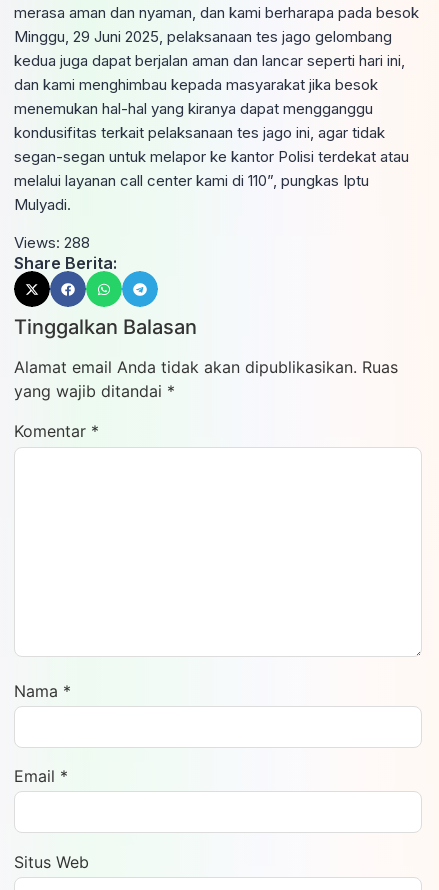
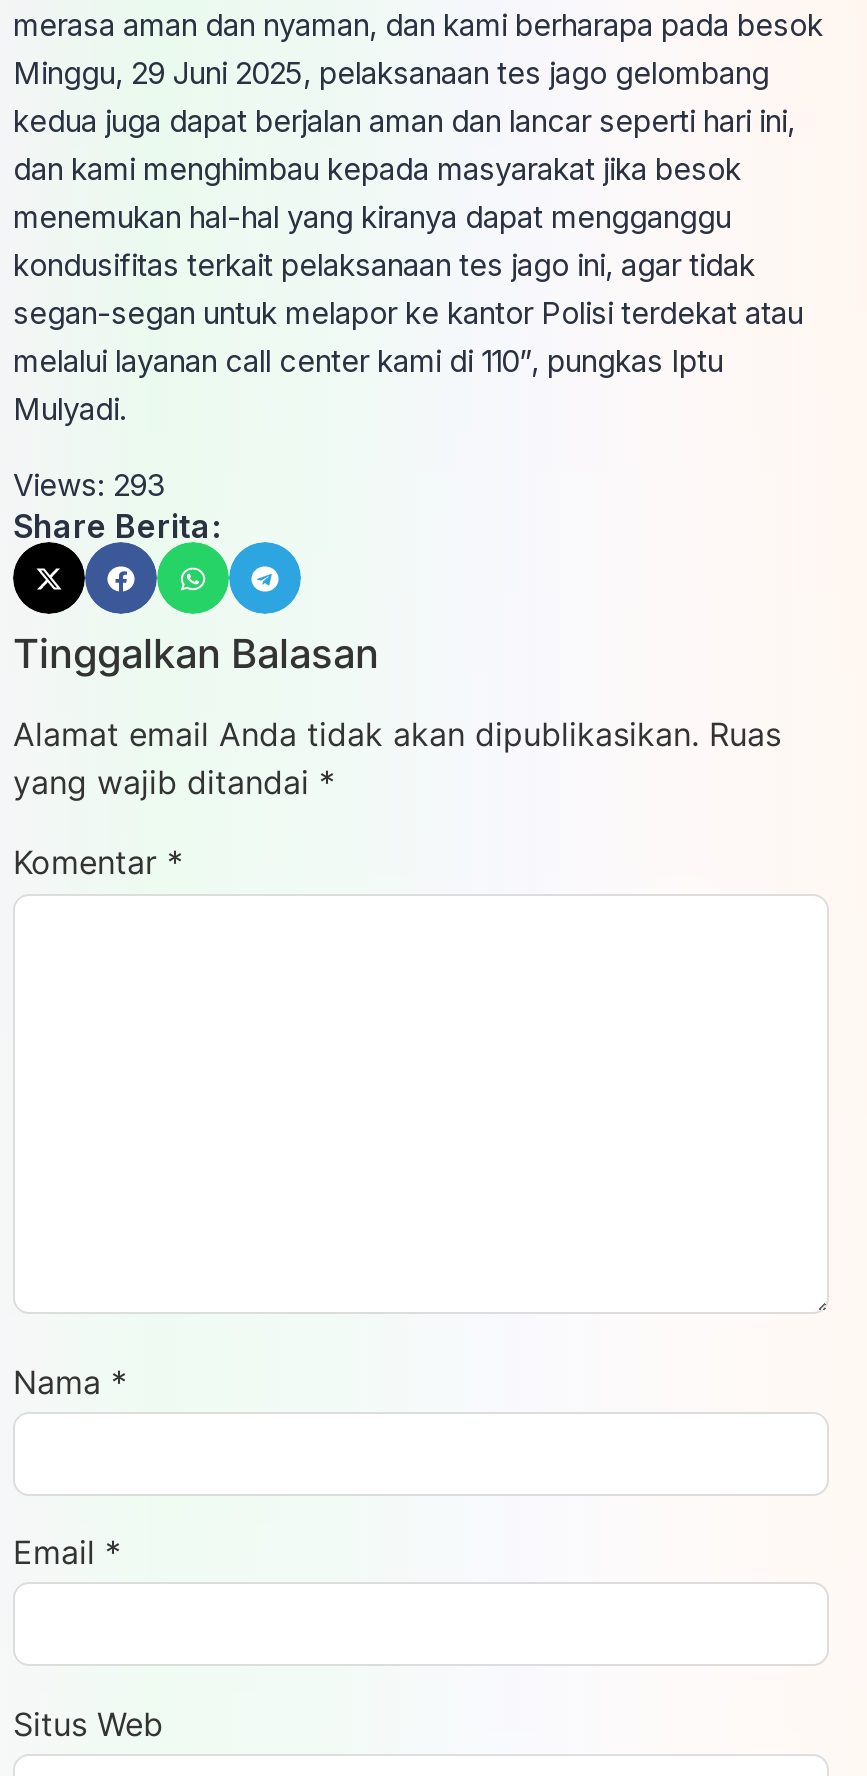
- Views: 288
+ Views: 293
